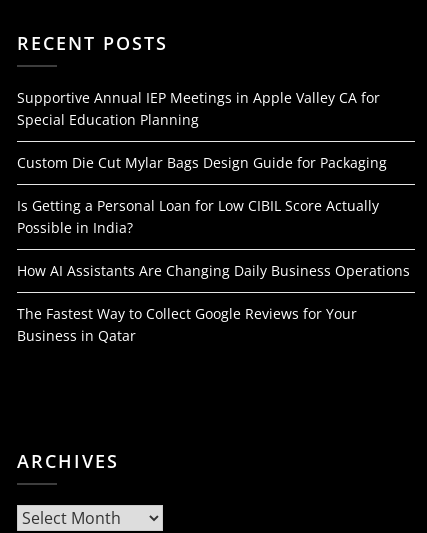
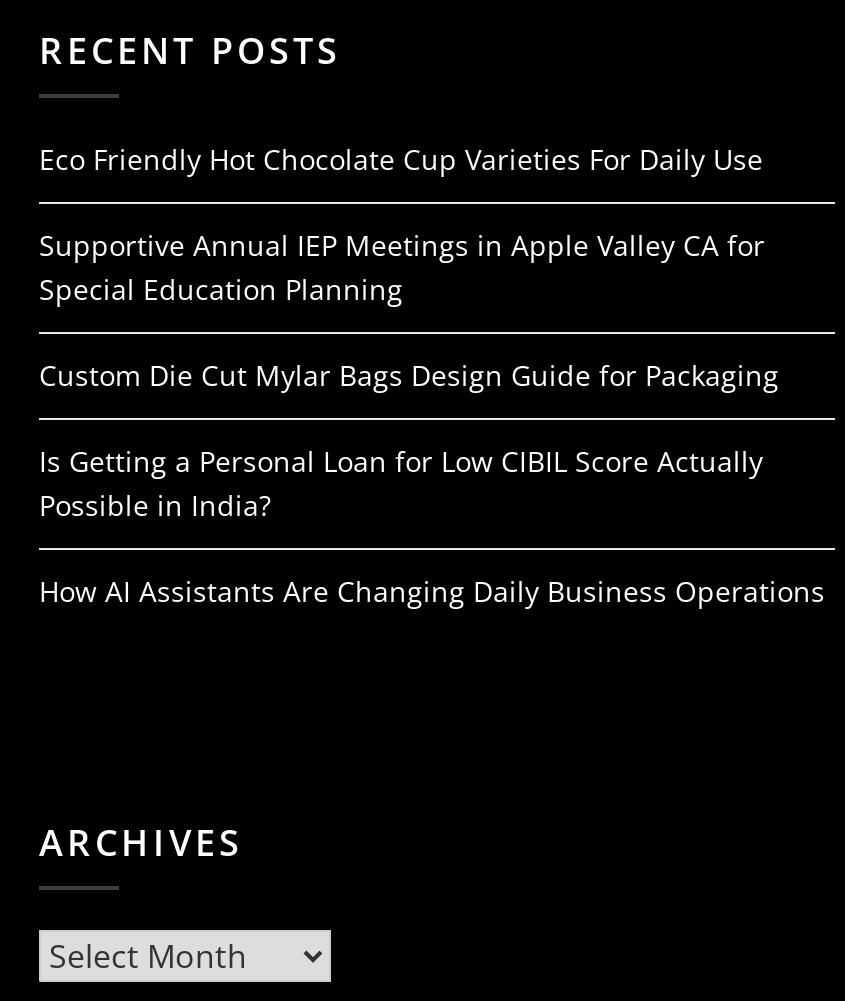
+ Eco Friendly Hot Chocolate Cup Varieties For Daily Use

moved down: Supportive Annual IEP Meetings in Apple Valley CA for | Special Education Planning | Custom Die Cut Mylar Bags Design Guide for Packaging | Is Getting a Personal Loan for Low CIBIL Score Actually | Possible in India? | How AI Assistants Are Changing Daily Business Operations

- The Fastest Way to Collect Google Reviews for Your
- Business in Qatar
